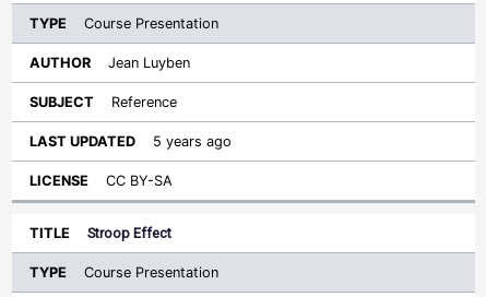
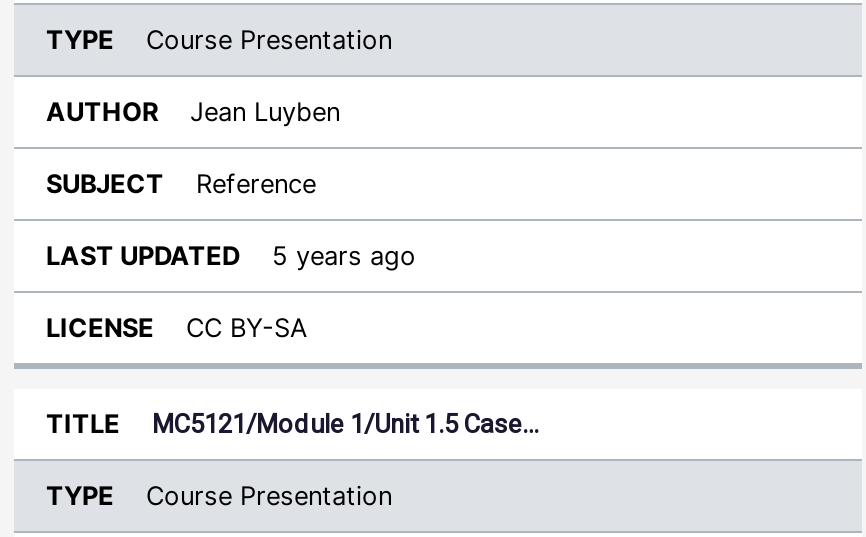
- Stroop Effect
+ MC5121/Module 1/Unit 1.5 Case…
